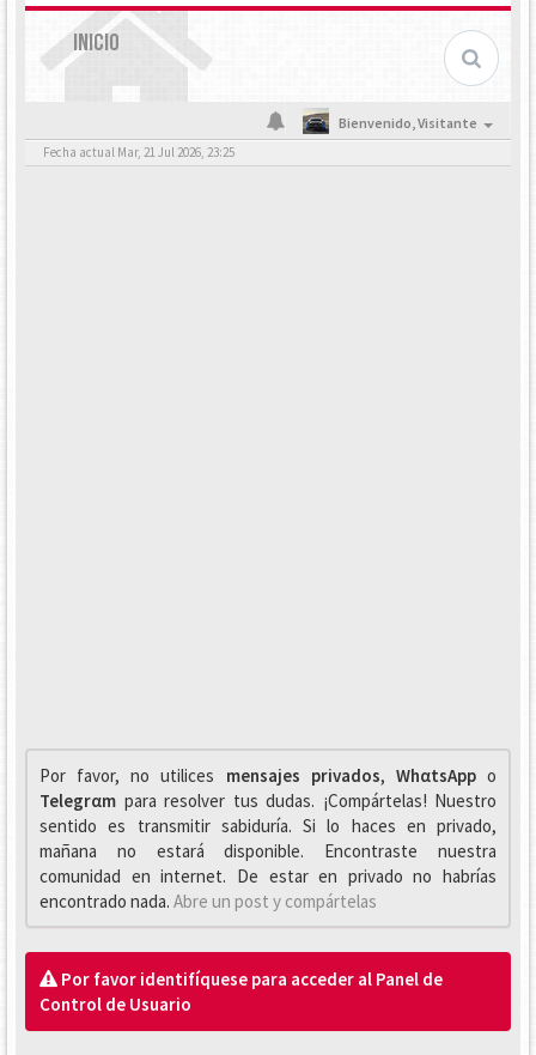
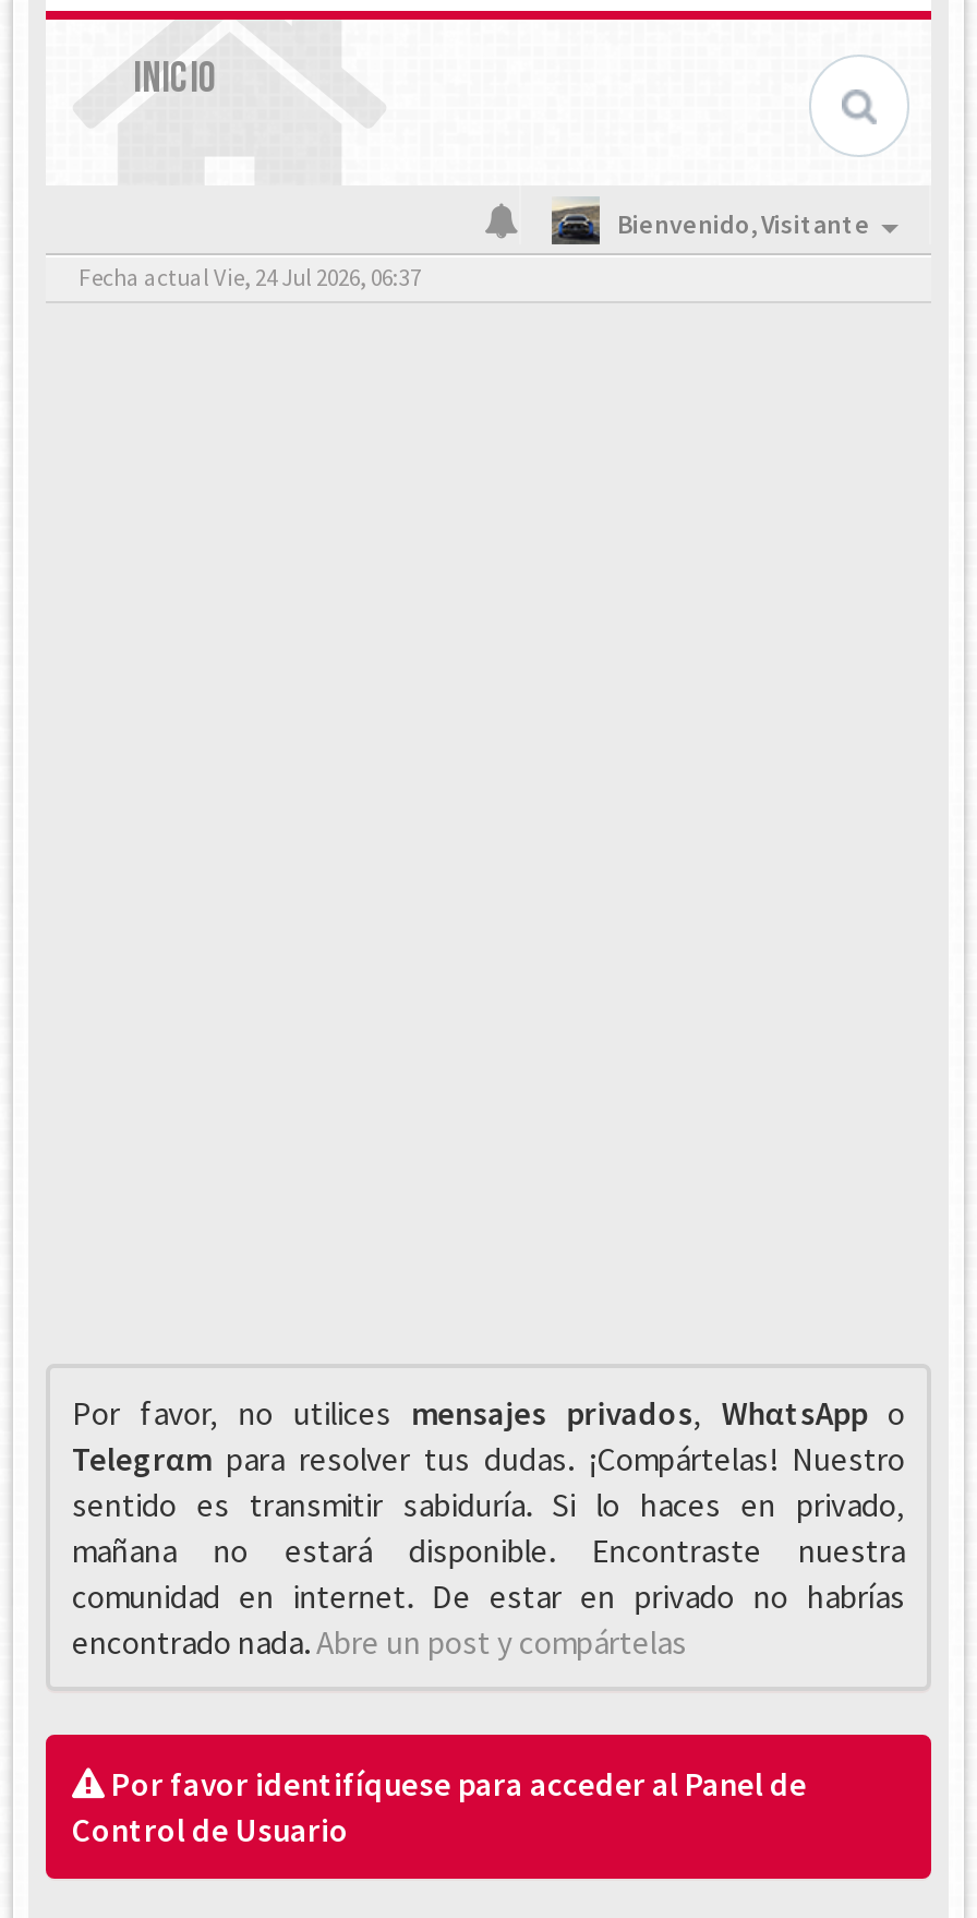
- Fecha actual Mar, 21 Jul 2026, 23:25
+ Fecha actual Vie, 24 Jul 2026, 06:37
